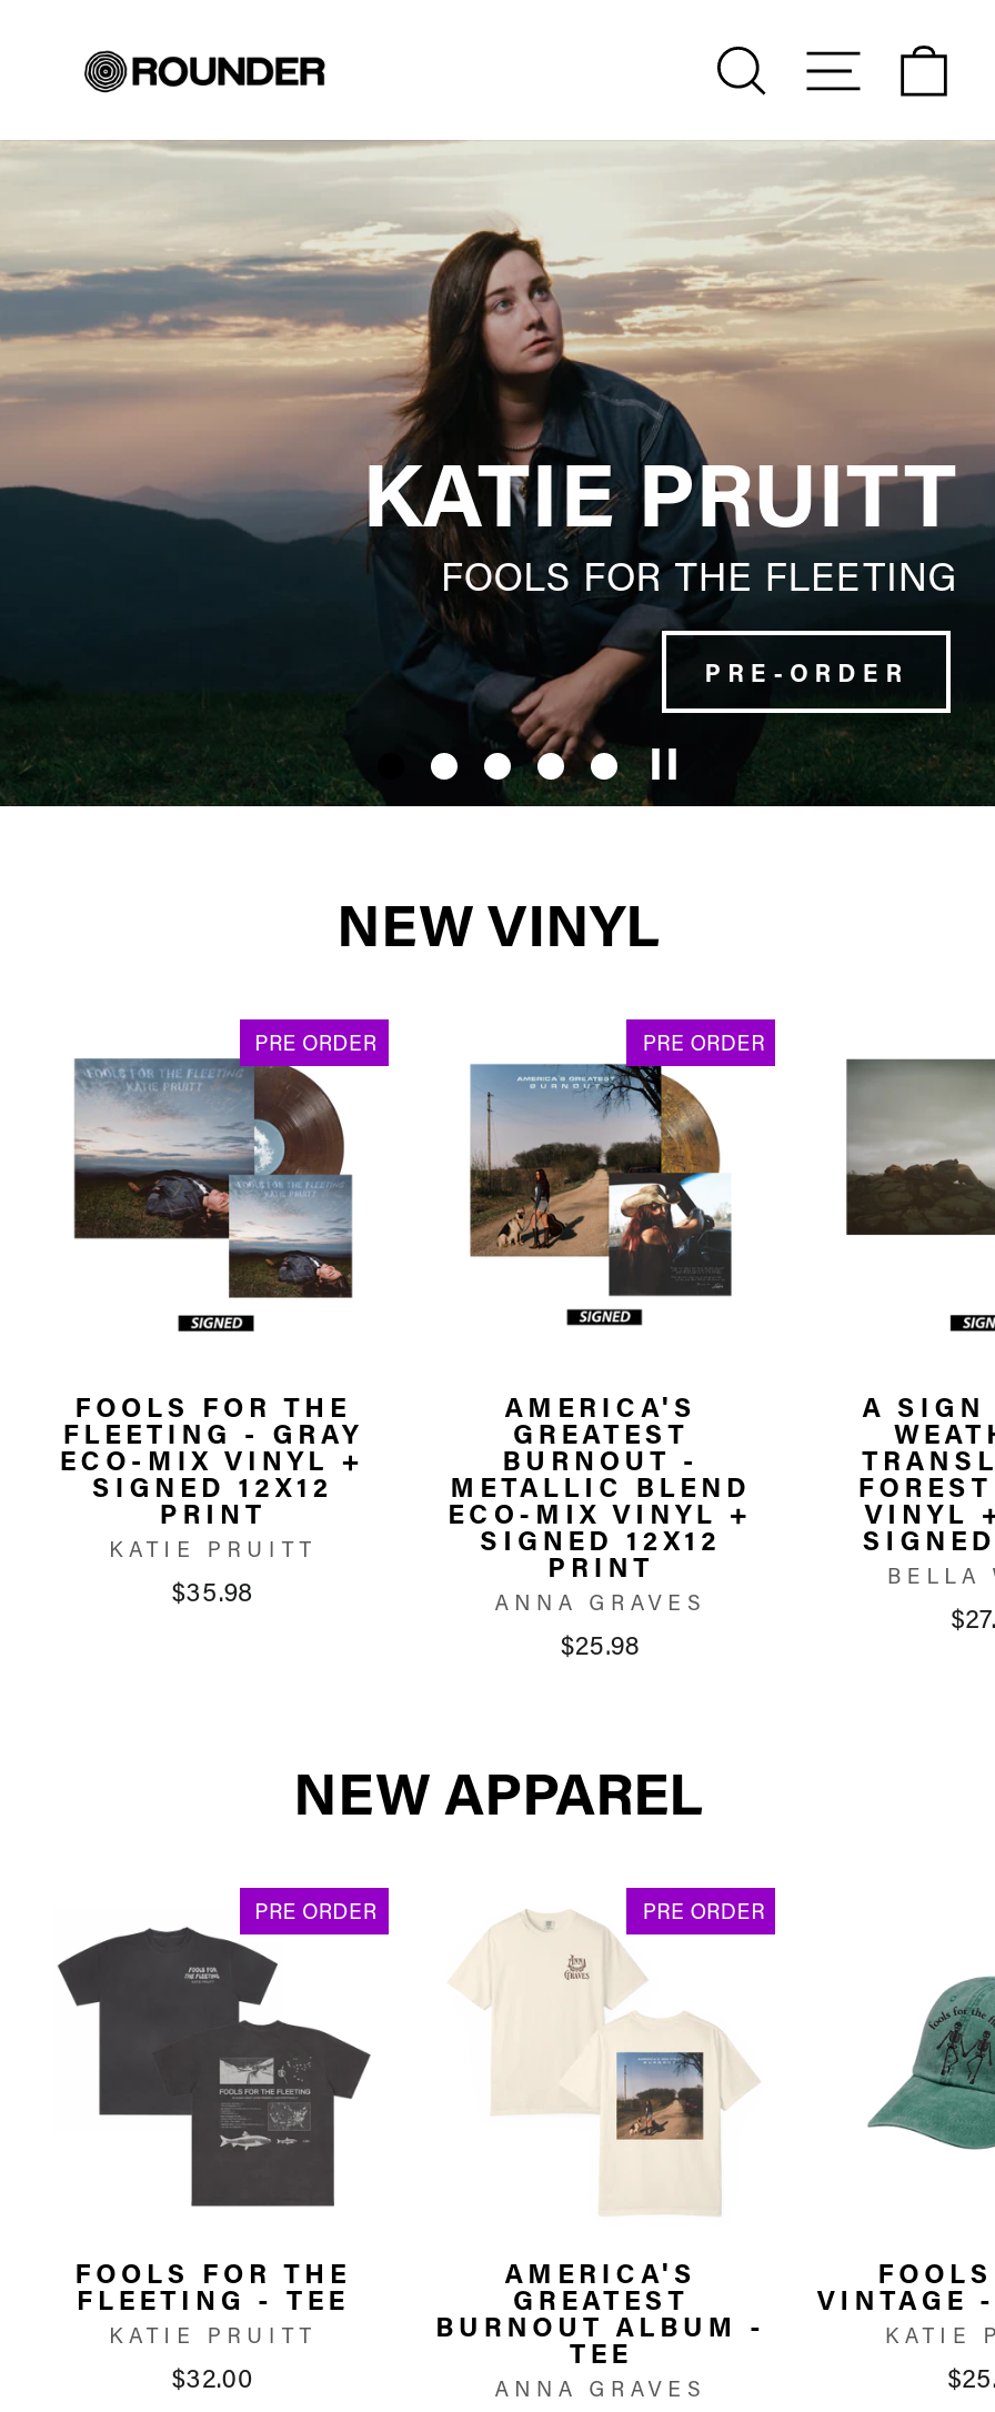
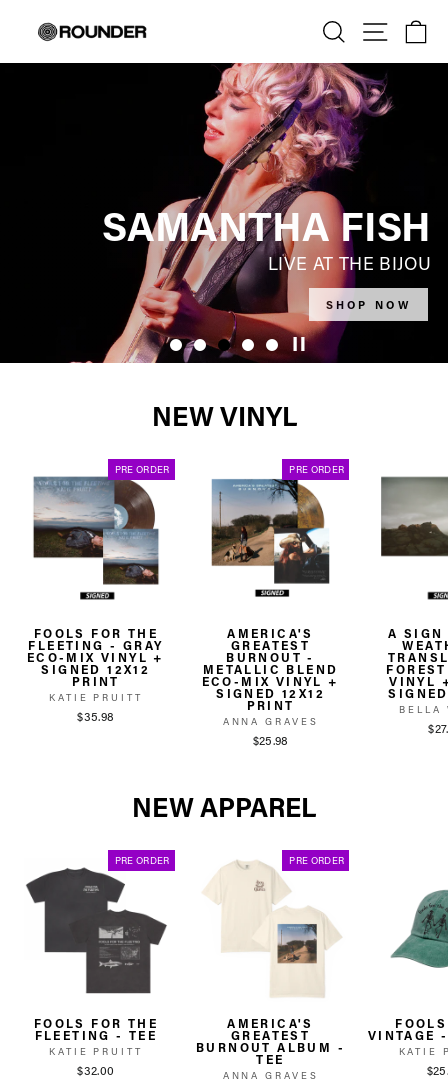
- [image]
- KATIE PRUITT
- FOOLS FOR THE FLEETING
+ [image]
+ SAMANTHA FISH
+ LIVE AT THE BIJOU

- PRE-ORDER
+ SHOP NOW
